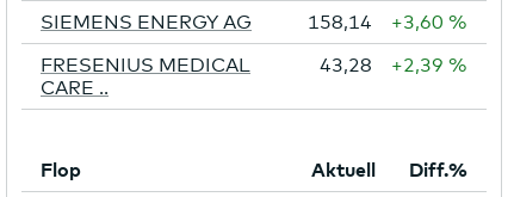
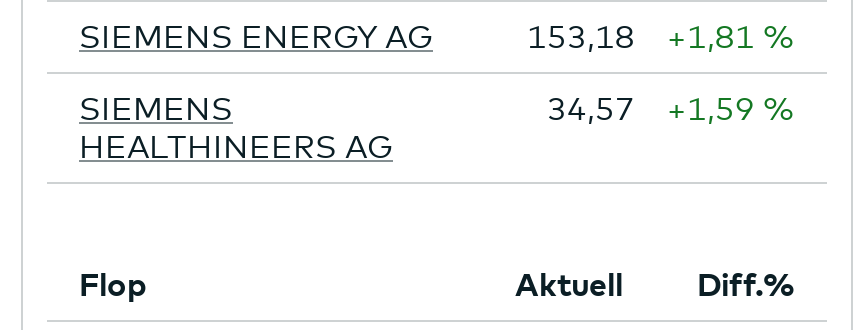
- 158,14
- +3,60 %
+ 153,18
+ +1,81 %

- FRESENIUS MEDICAL
- CARE ..
+ SIEMENS
+ HEALTHINEERS AG

- 43,28
- +2,39 %
+ 34,57
+ +1,59 %
